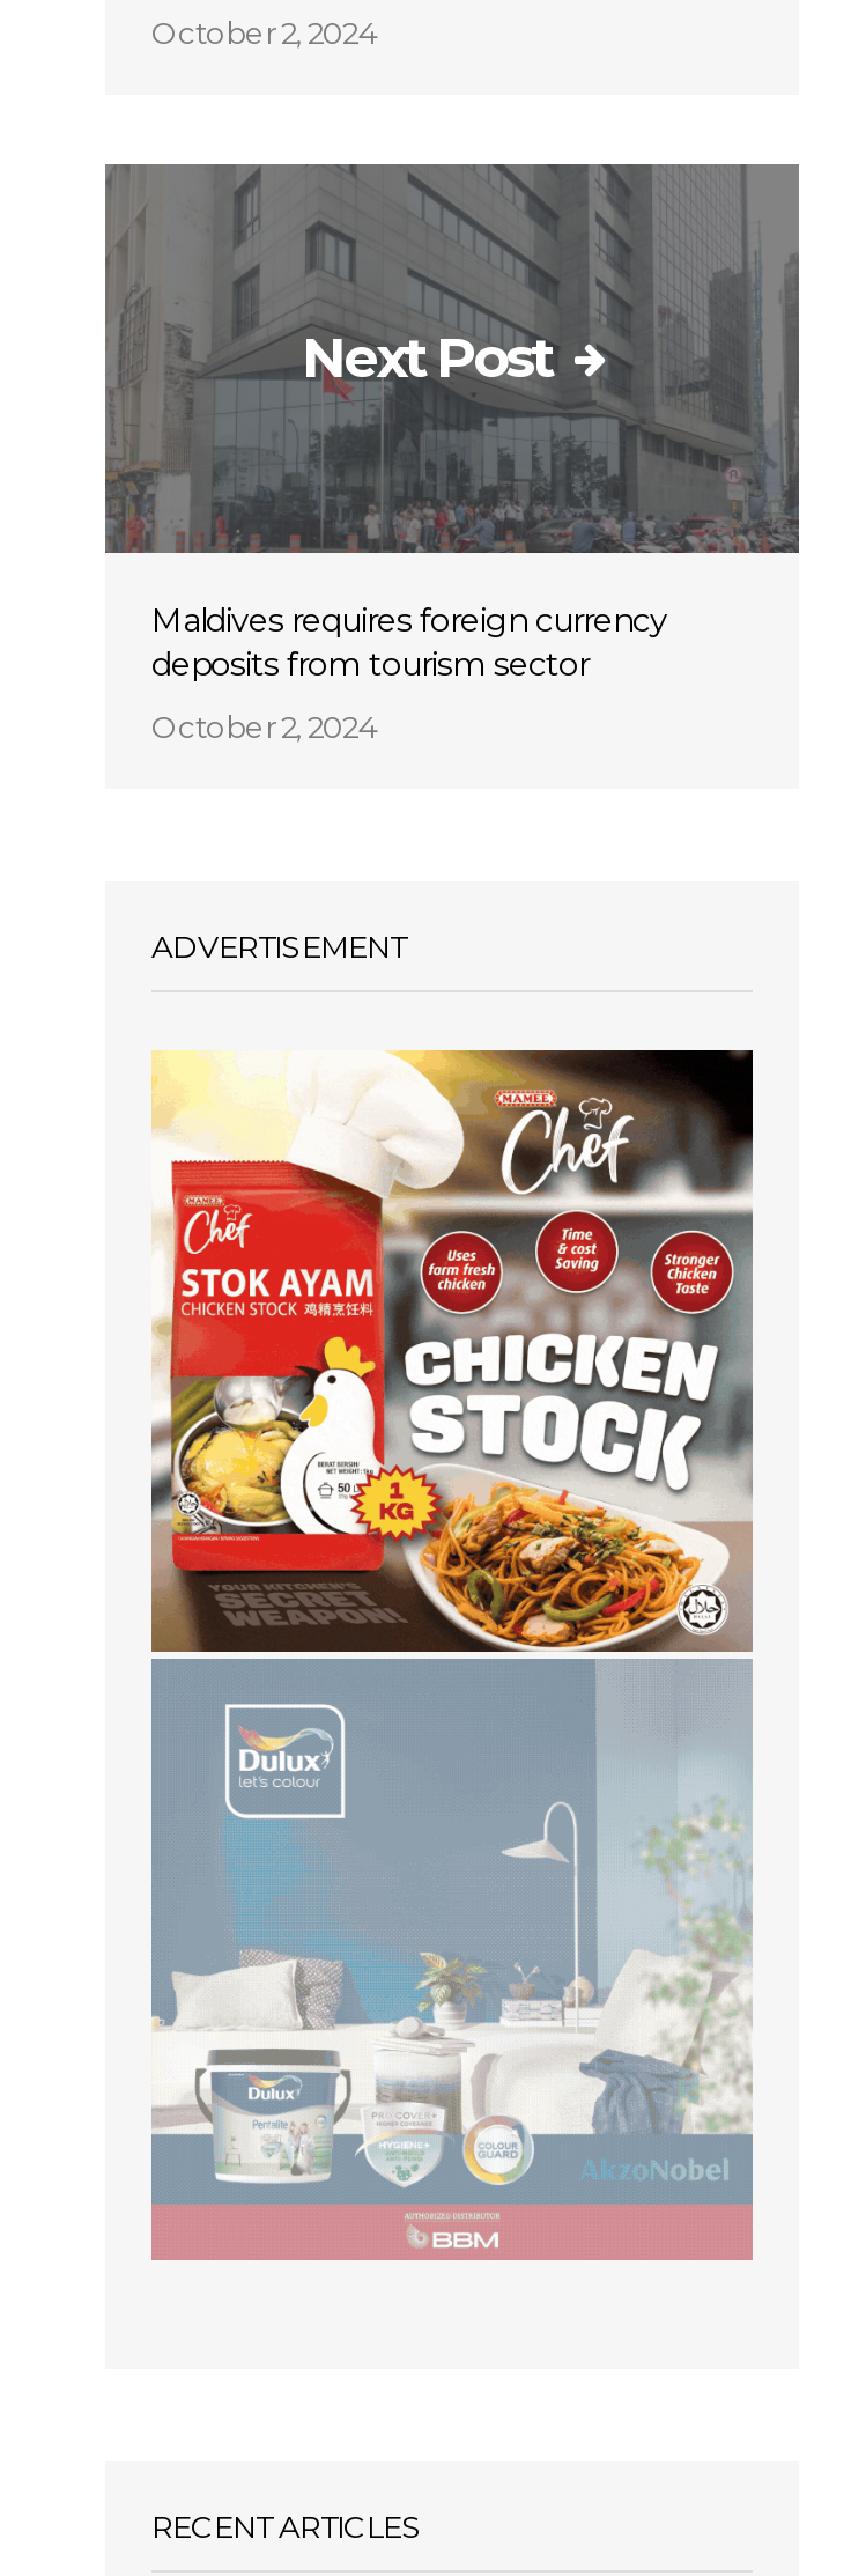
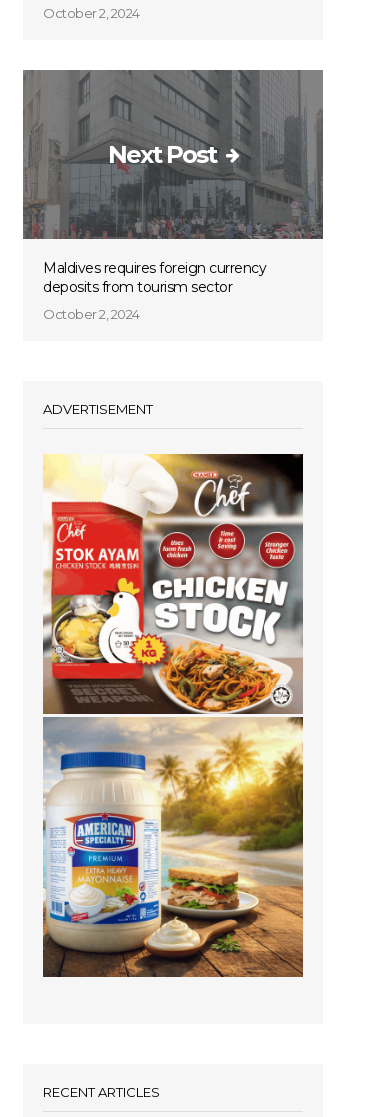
- [image]
+ [image]
